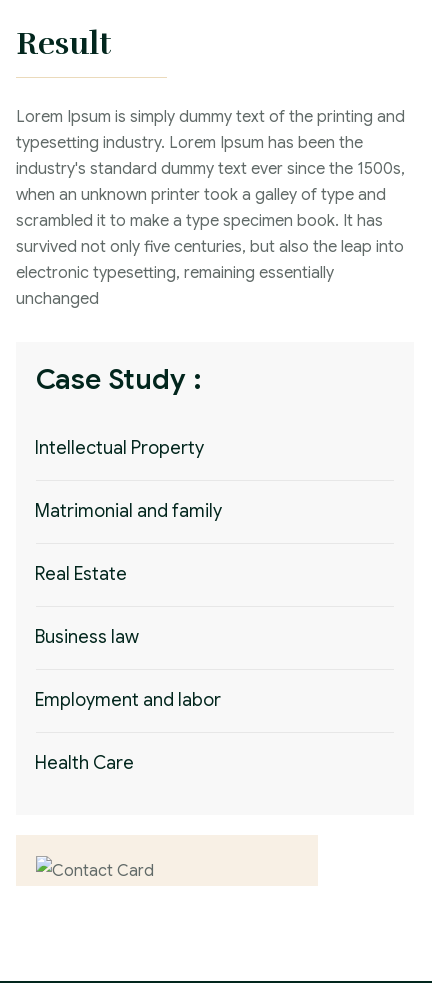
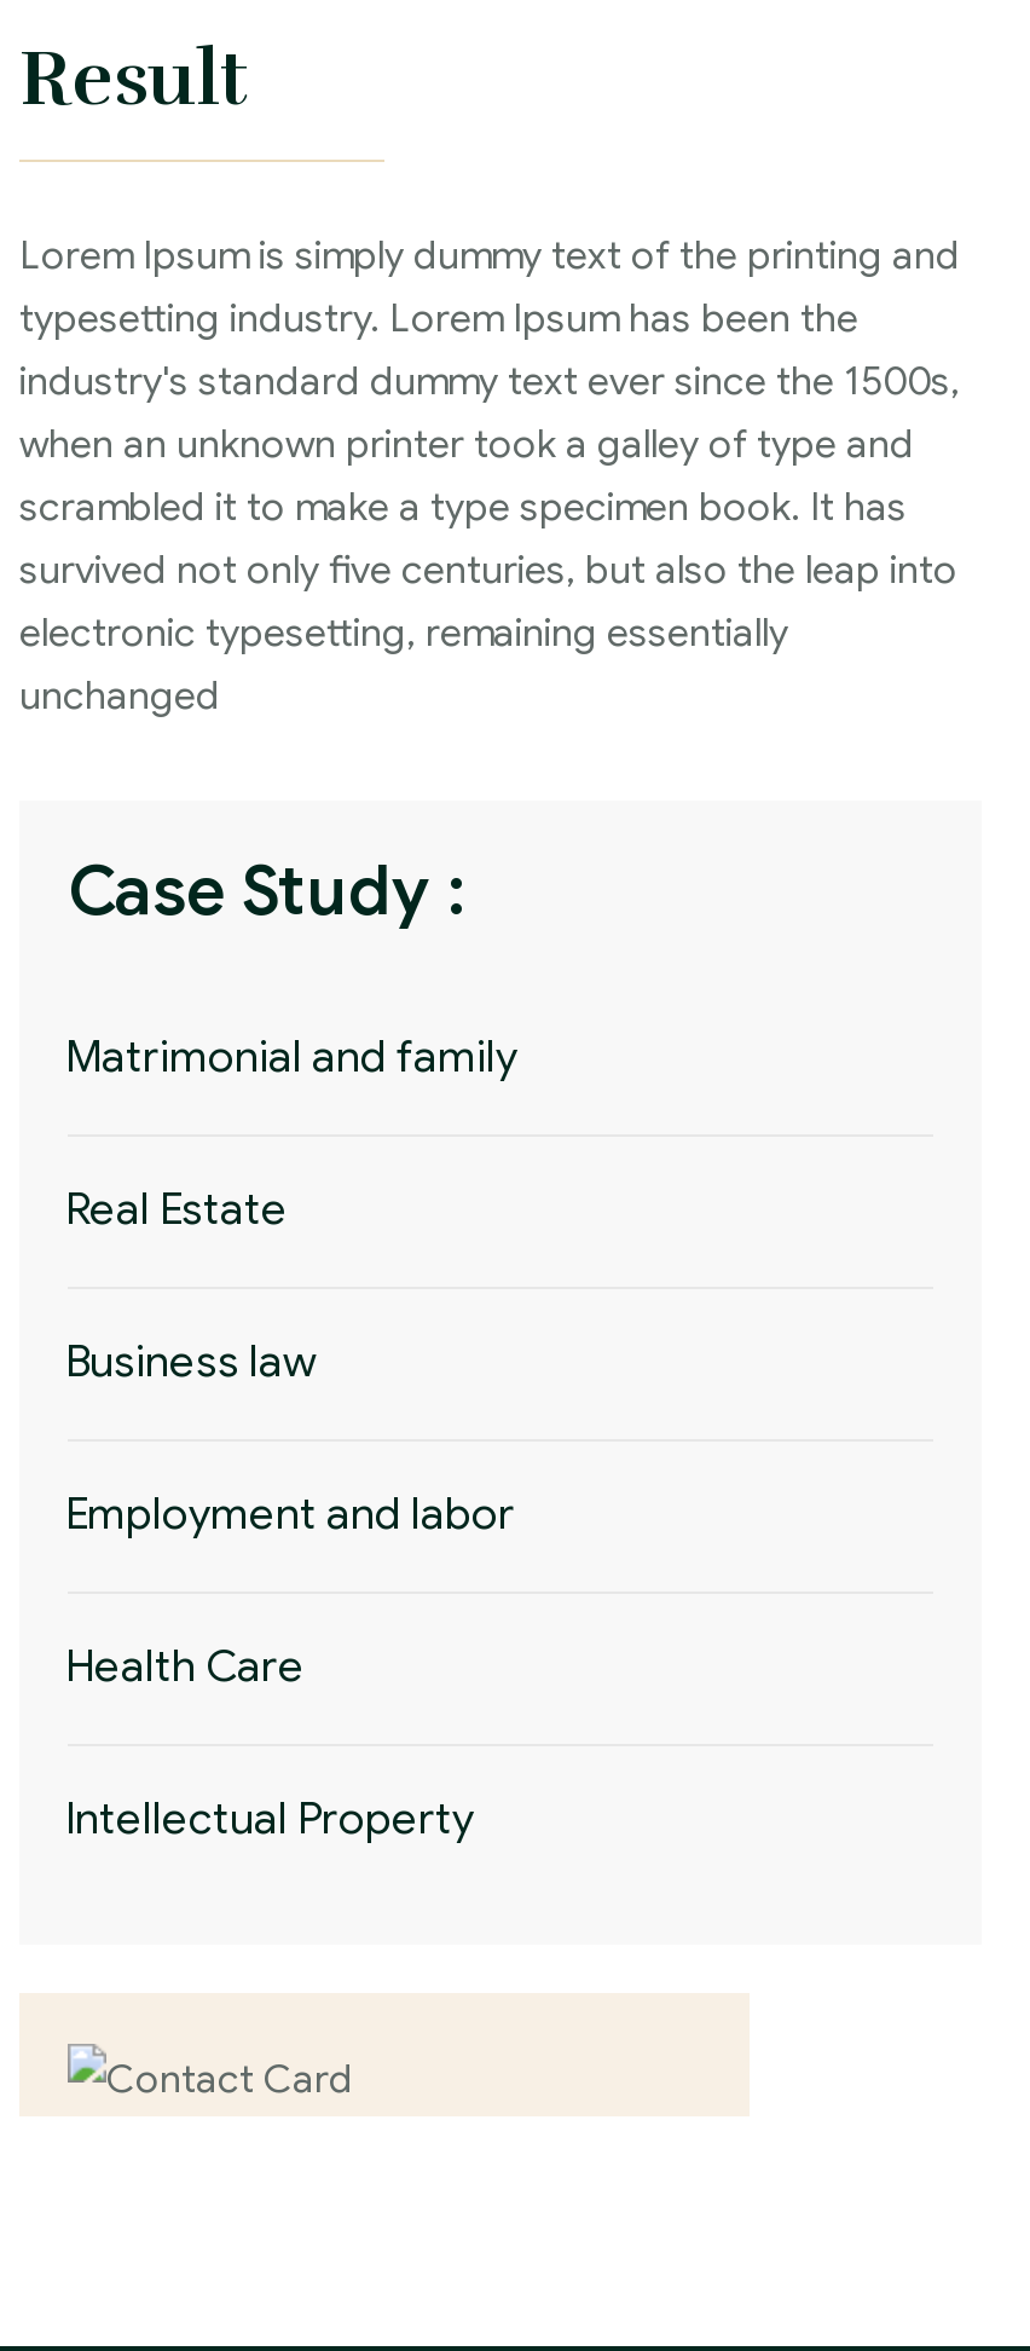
moved down: Intellectual Property

moved up: Matrimonial and family | Real Estate | Business law | Employment and labor | Health Care
